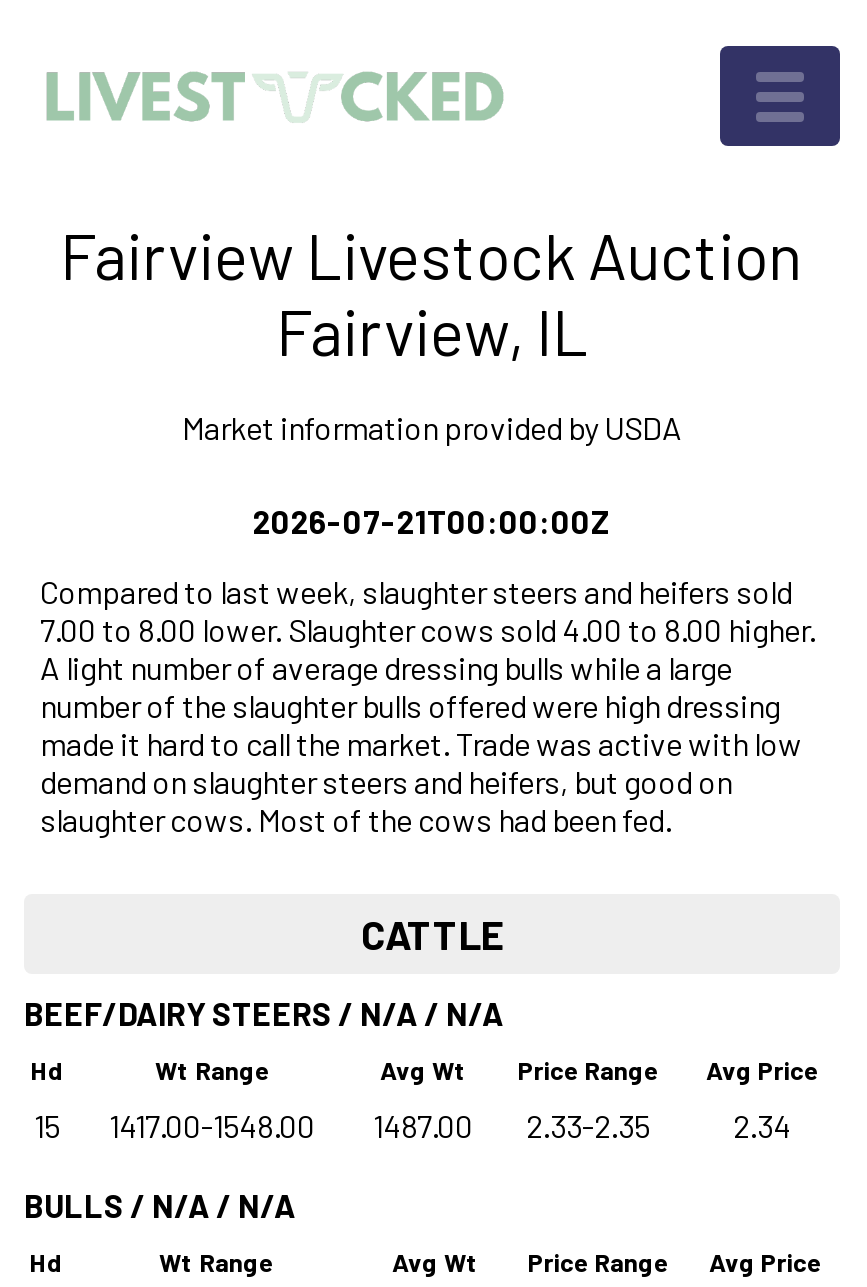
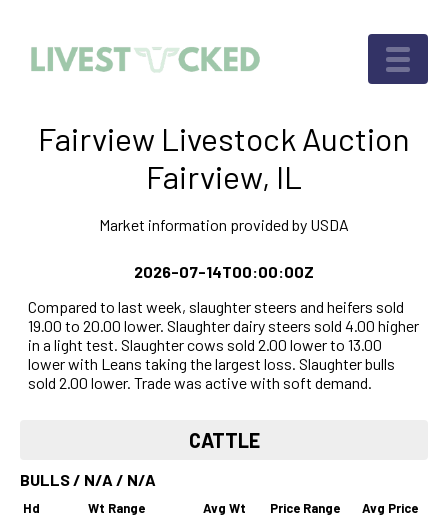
- 2026-07-21T00:00:00Z
+ 2026-07-14T00:00:00Z

- 7.00 to 8.00 lower. Slaughter cows sold 4.00 to 8.00 higher.
- A light number of average dressing bulls while a large
- number of the slaughter bulls offered were high dressing
- made it hard to call the market. Trade was active with low
- demand on slaughter steers and heifers, but good on
- slaughter cows. Most of the cows had been fed.
+ 19.00 to 20.00 lower. Slaughter dairy steers sold 4.00 higher
+ in a light test. Slaughter cows sold 2.00 lower to 13.00
+ lower with Leans taking the largest loss. Slaughter bulls
+ sold 2.00 lower. Trade was active with soft demand.

- BEEF/DAIRY STEERS / N/A / N/A
- Hd
- Wt Range
- Avg Wt
- Price Range
- Avg Price
- 15
- 1417.00-1548.00
- 1487.00
- 2.33-2.35
- 2.34
